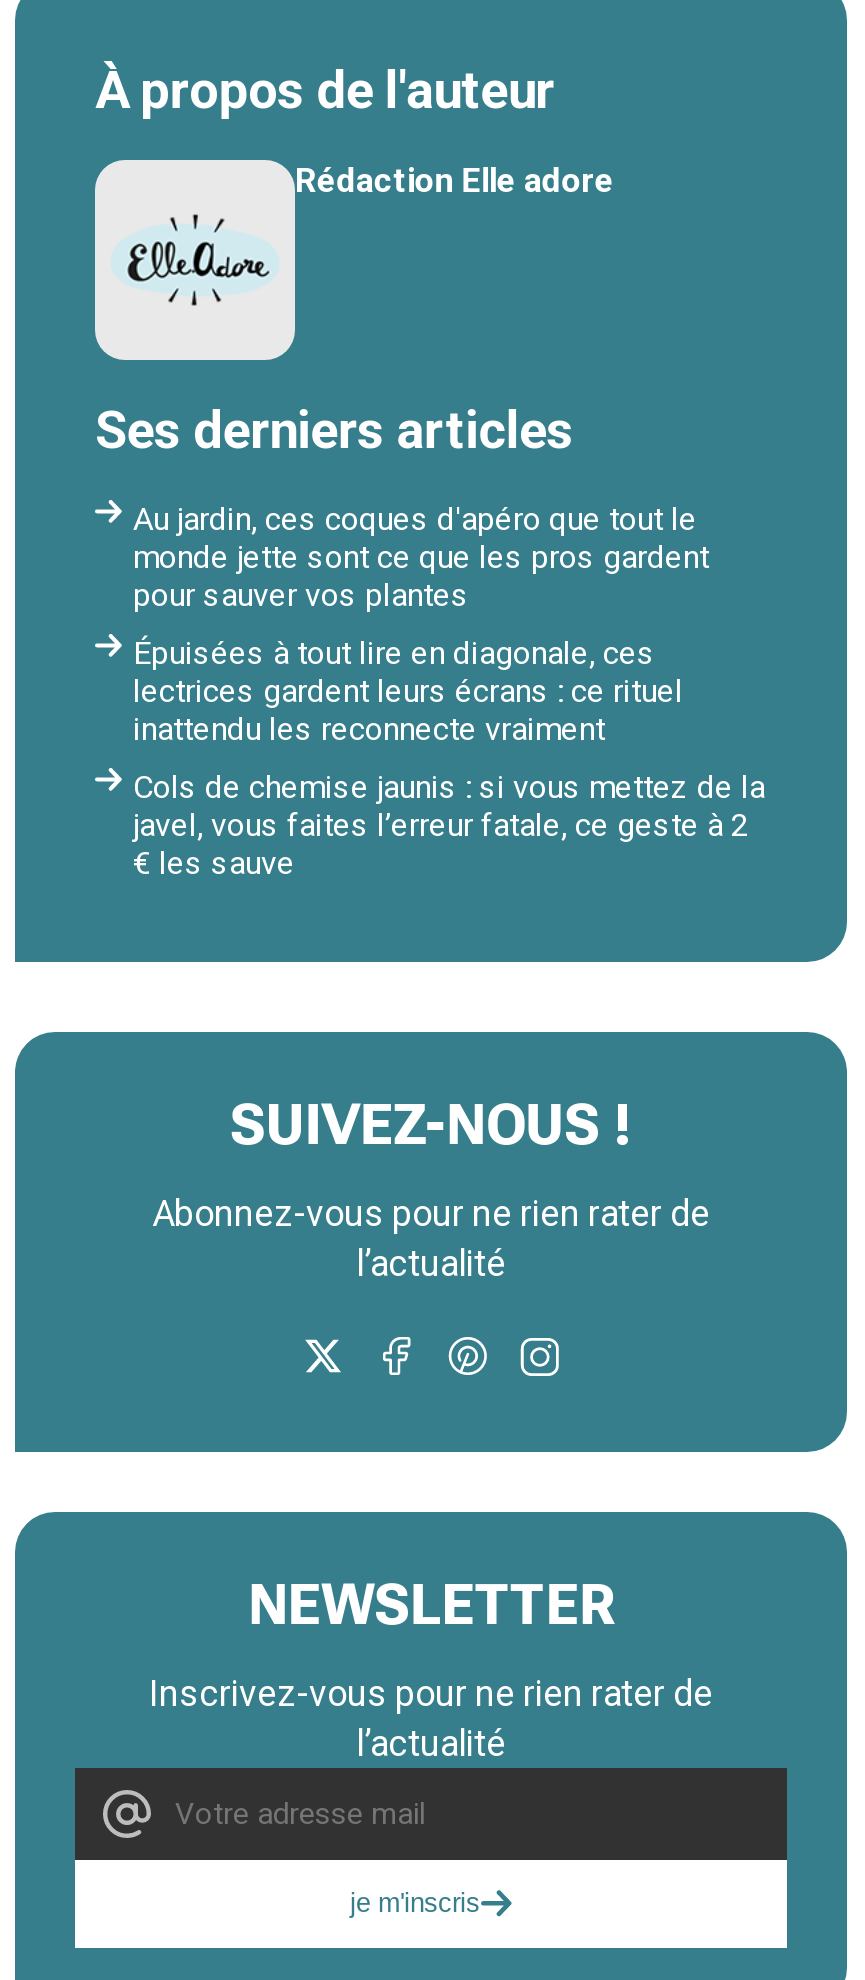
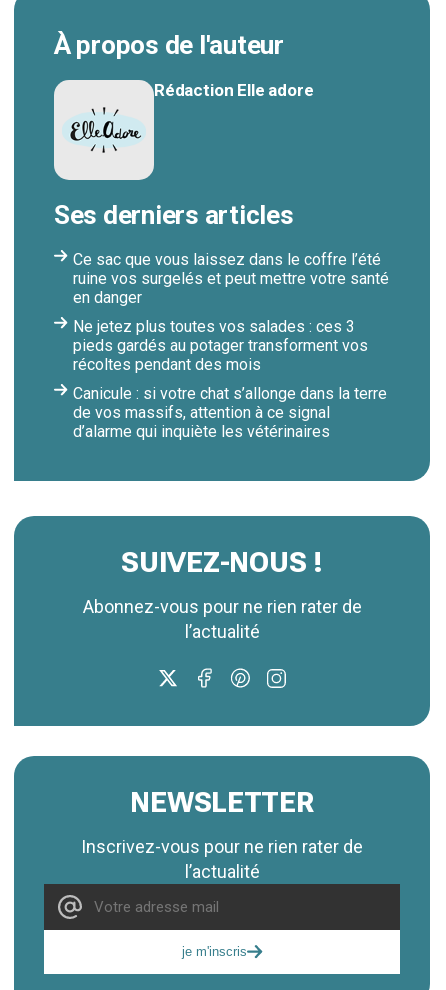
- Au jardin, ces coques d'apéro que tout le
- monde jette sont ce que les pros gardent
- pour sauver vos plantes
+ Ce sac que vous laissez dans le coffre l’été
+ ruine vos surgelés et peut mettre votre santé
+ en danger

- Épuisées à tout lire en diagonale, ces
- lectrices gardent leurs écrans : ce rituel
- inattendu les reconnecte vraiment
+ Ne jetez plus toutes vos salades : ces 3
+ pieds gardés au potager transforment vos
+ récoltes pendant des mois

- Cols de chemise jaunis : si vous mettez de la
- javel, vous faites l’erreur fatale, ce geste à 2
- € les sauve
+ Canicule : si votre chat s’allonge dans la terre
+ de vos massifs, attention à ce signal
+ d’alarme qui inquiète les vétérinaires
